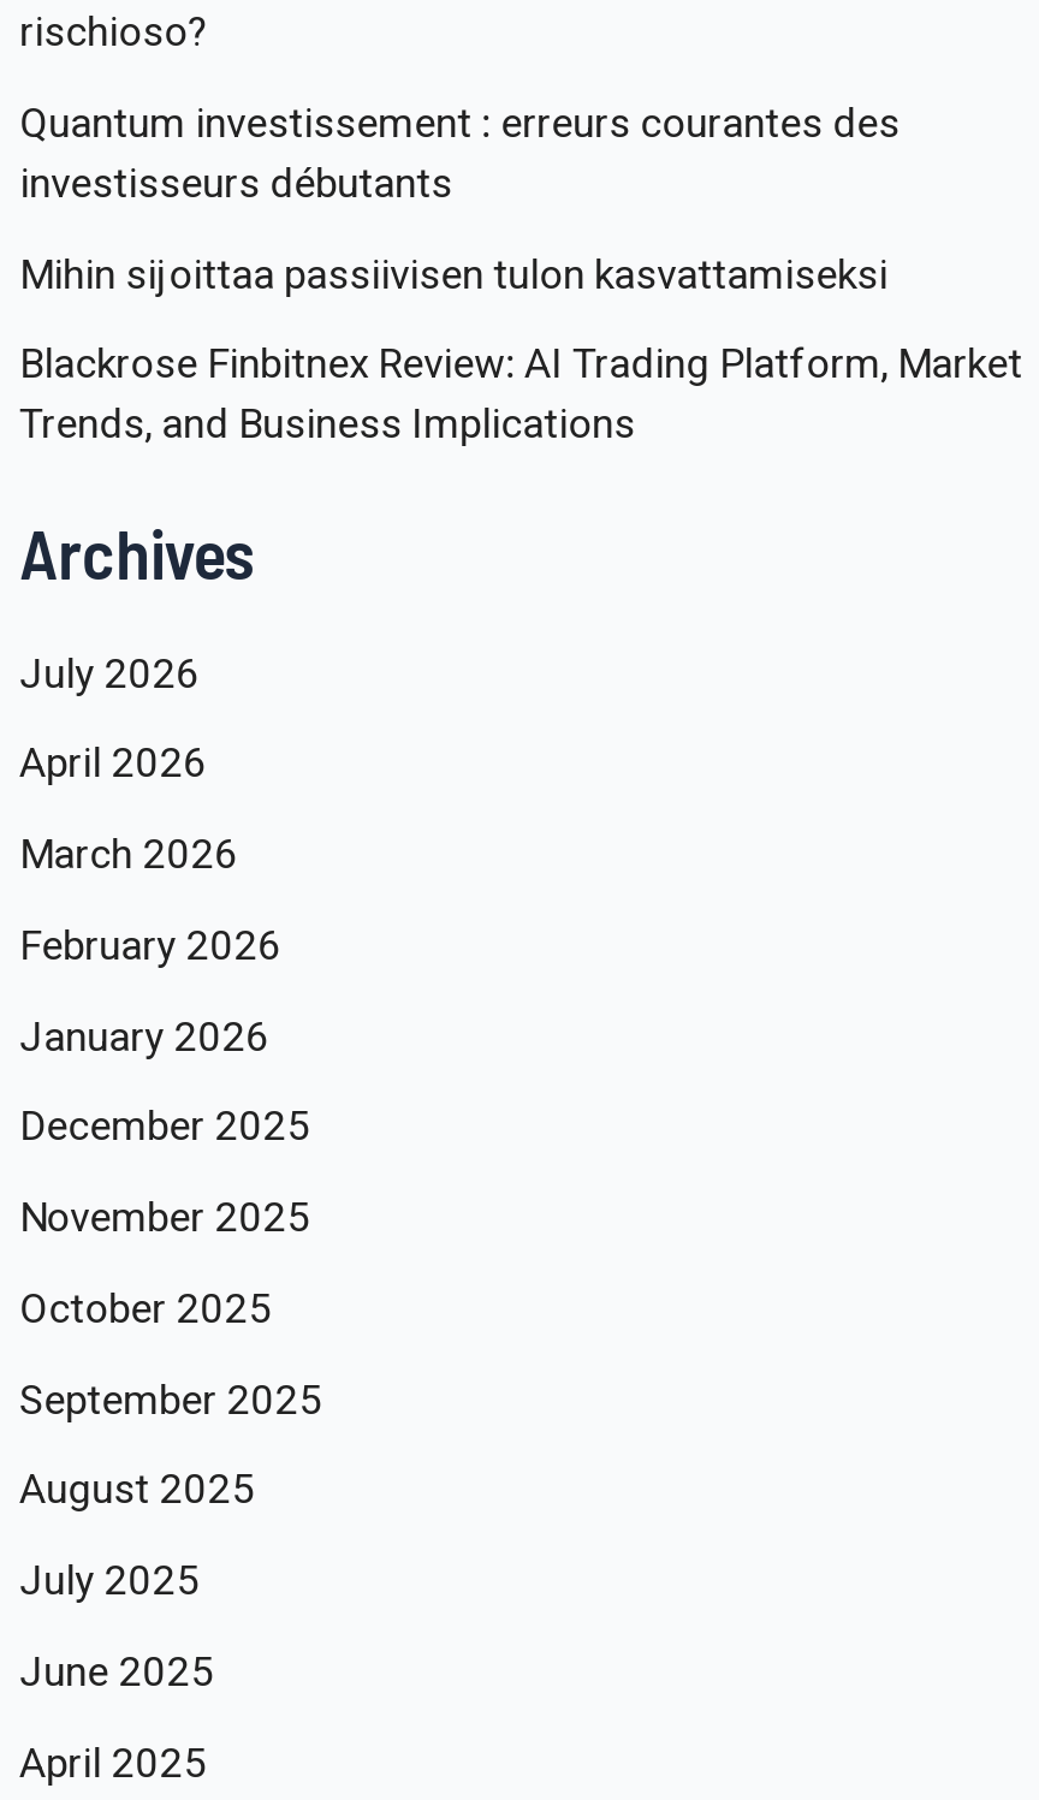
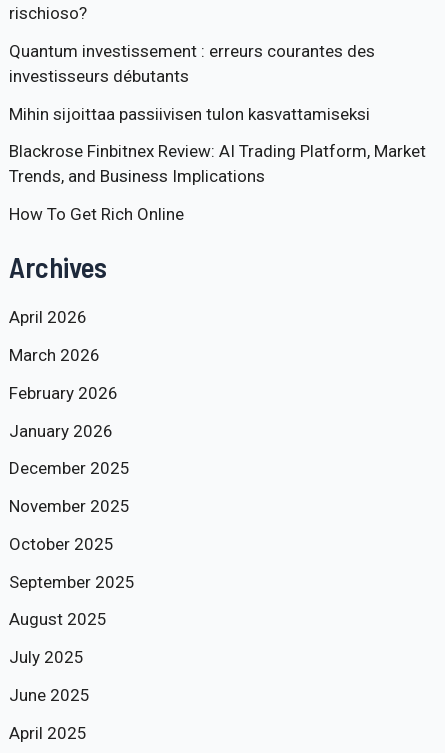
+ How To Get Rich Online

moved down: Archives

- July 2026
